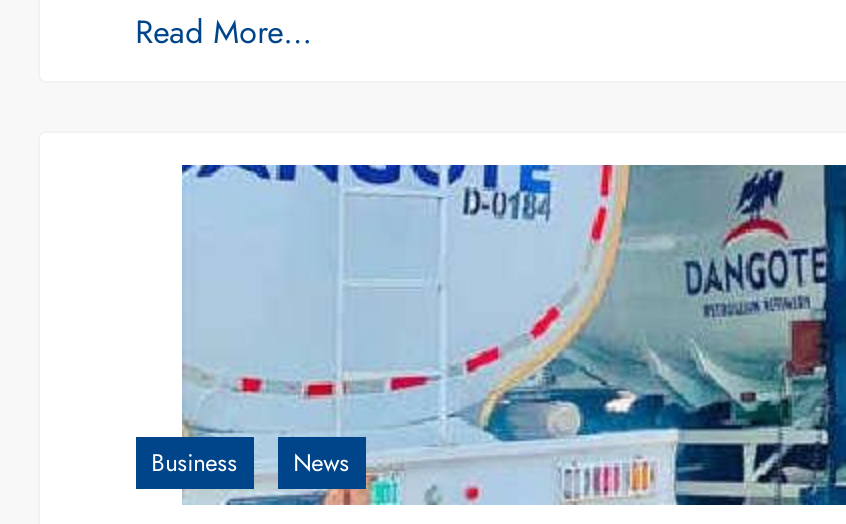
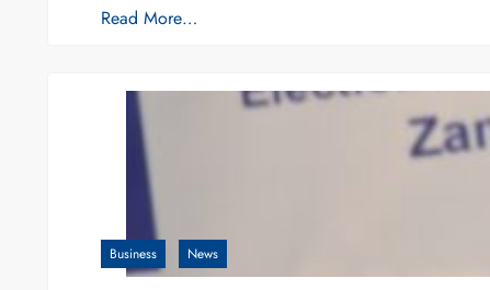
- [image]
+ [image]
